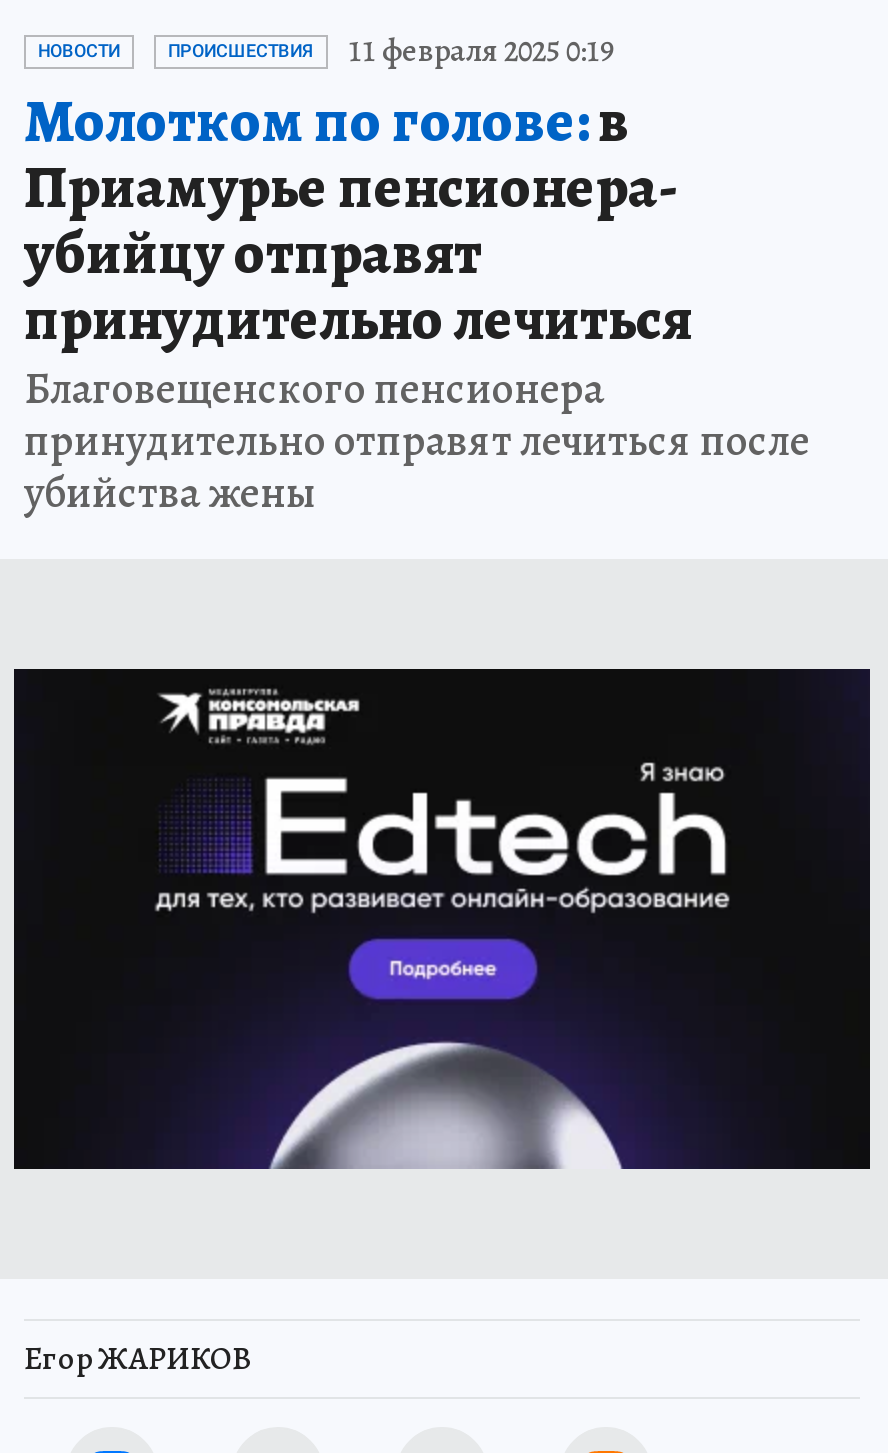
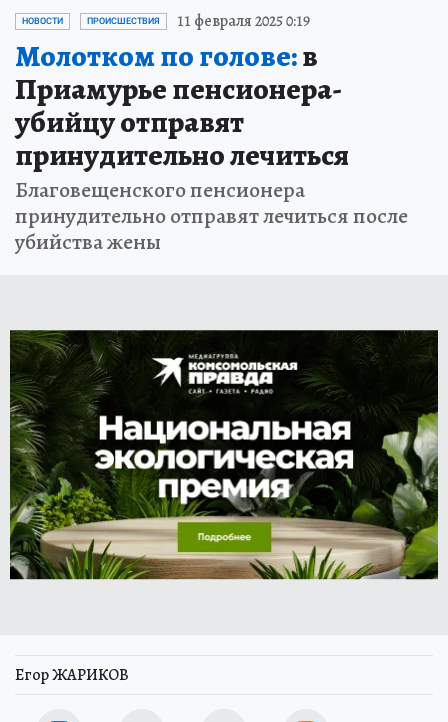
- [image]
+ [image]
